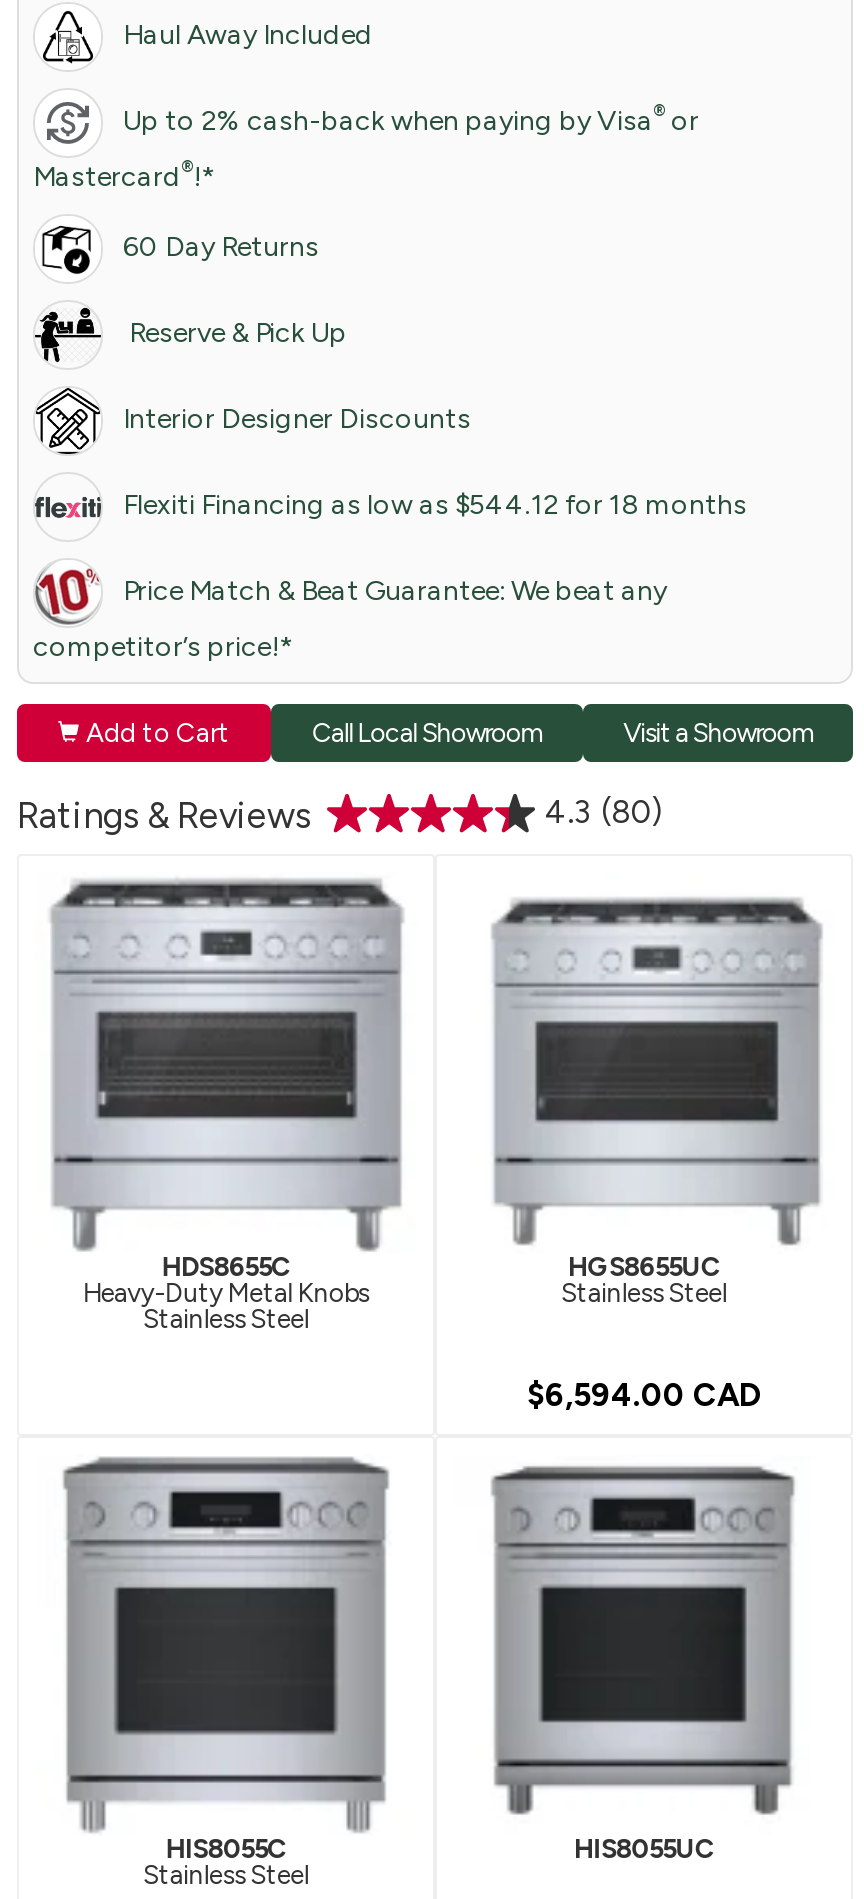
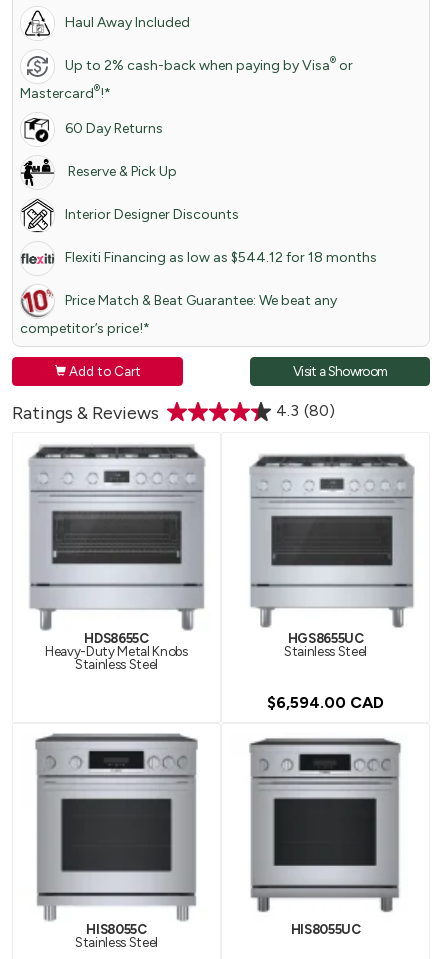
- Call Local Showroom
